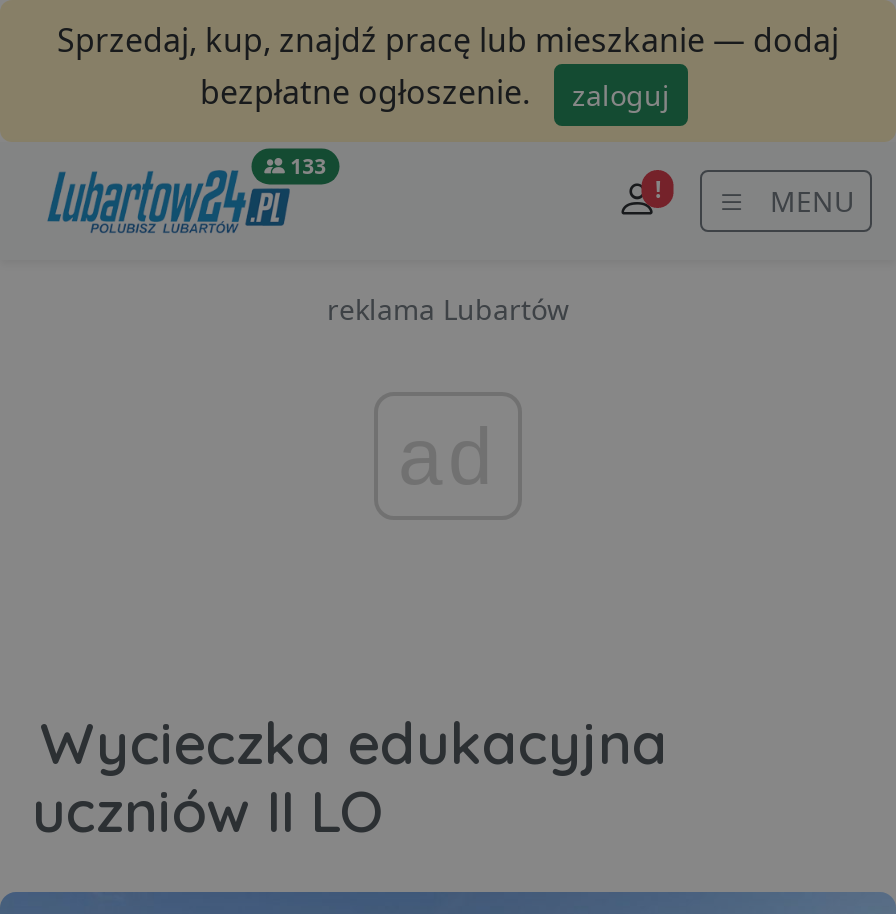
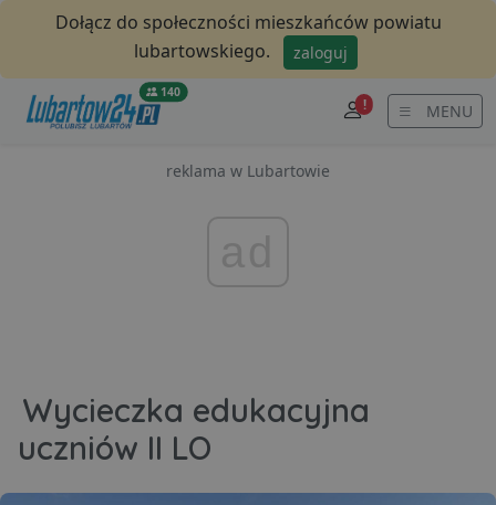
- Sprzedaj, kup, znajdź pracę lub mieszkanie — dodaj
- bezpłatne ogłoszenie.
+ Dołącz do społeczności mieszkańców powiatu
+ lubartowskiego.

- 133
+ 140

- reklama Lubartów
+ reklama w Lubartowie
